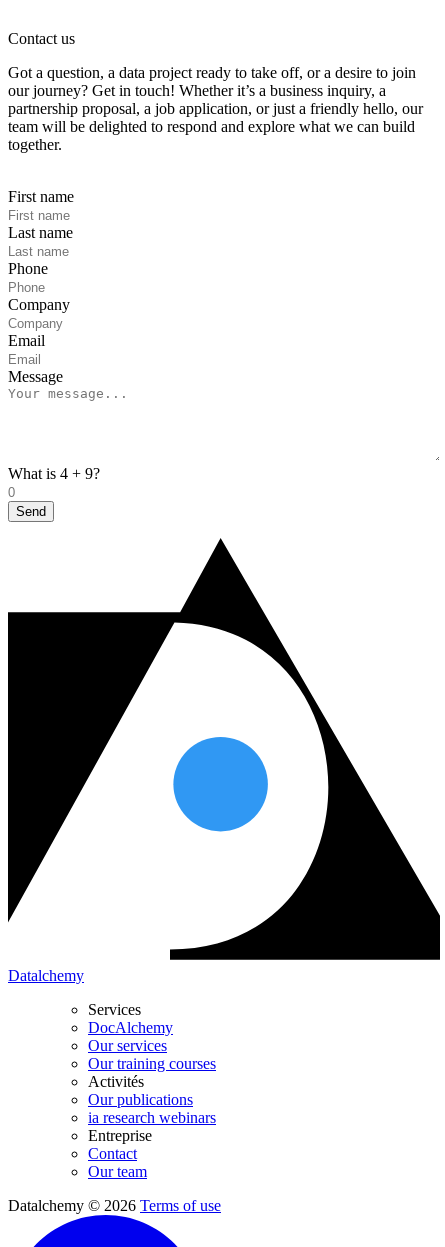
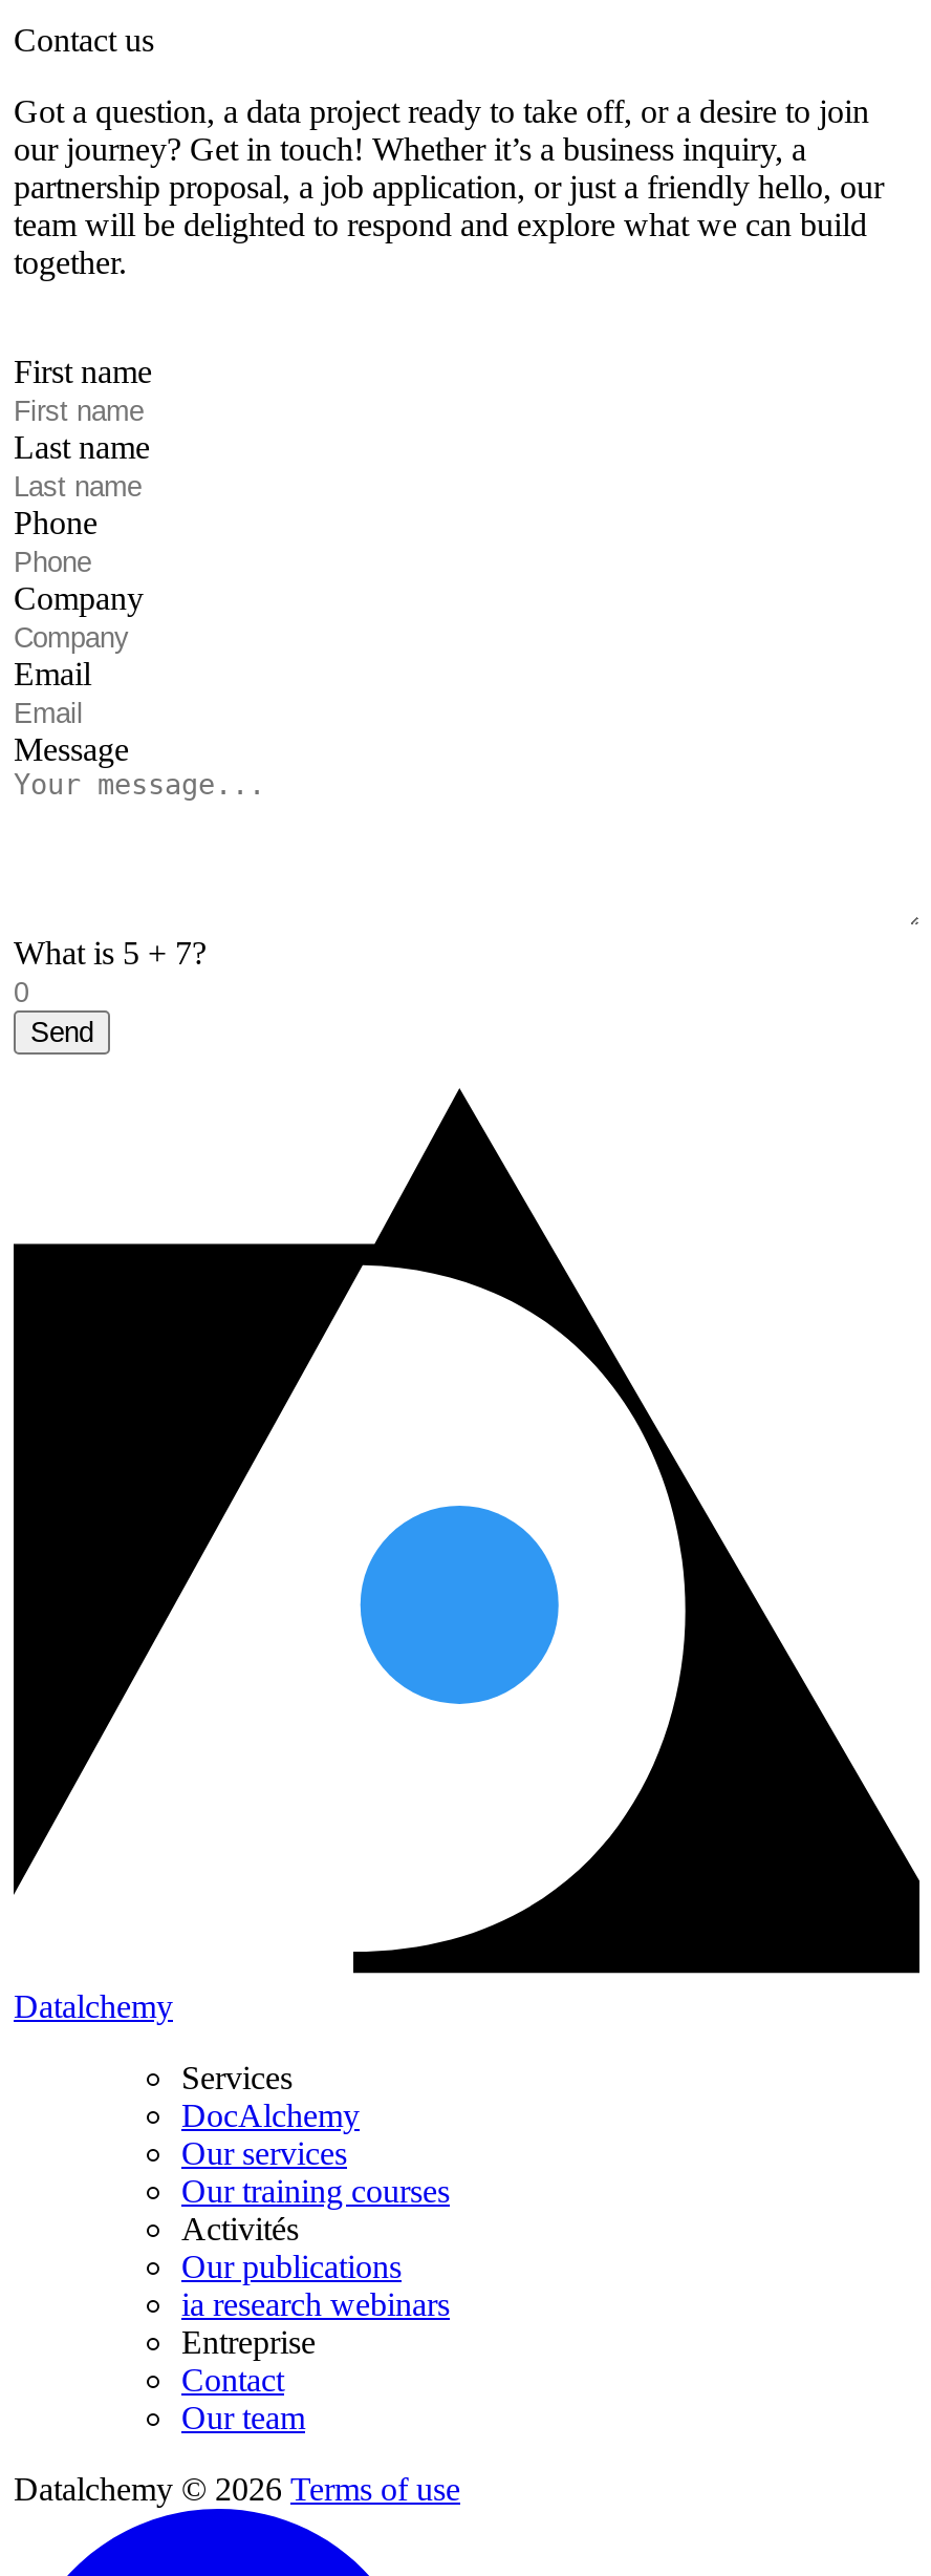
- What is 4 + 9?
+ What is 5 + 7?
